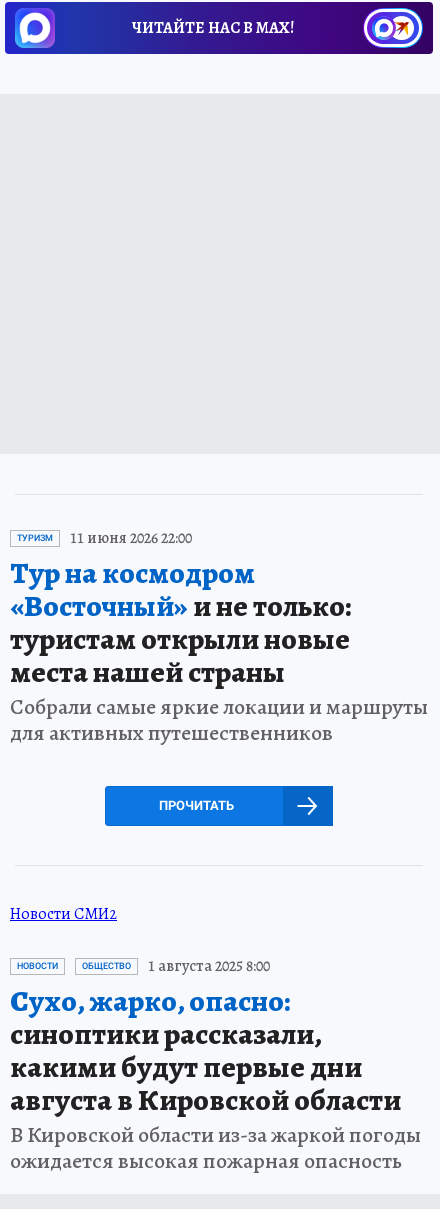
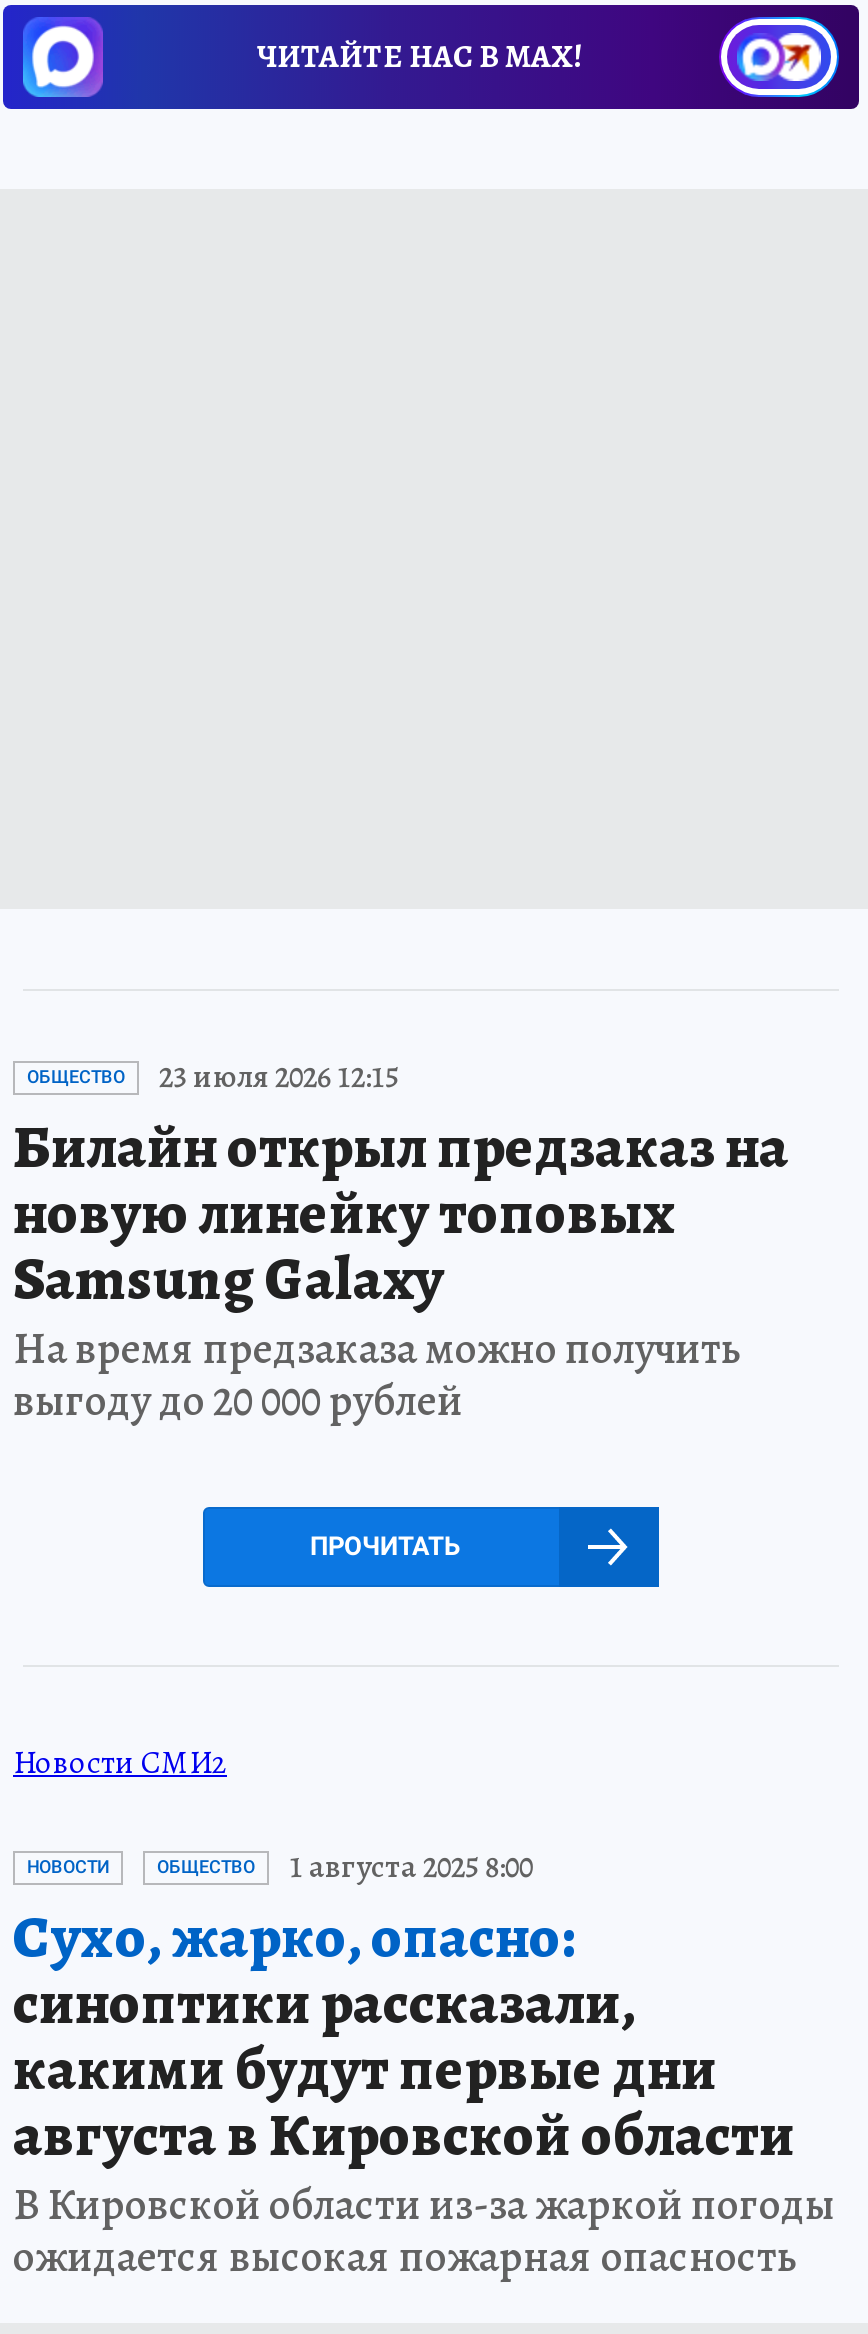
- ТУРИЗМ
- 11 июня 2026 22:00
- Тур на космодром
- «Восточный»и не только:
- туристам открыли новые
- места нашей страны
- Собрали самые яркие локации и маршруты
- для активных путешественников
+ ОБЩЕСТВО
+ 23 июля 2026 12:15
+ Билайн открыл предзаказ на
+ новую линейку топовых
+ Samsung Galaxy
+ На время предзаказа можно получить
+ выгоду до 20 000 рублей
